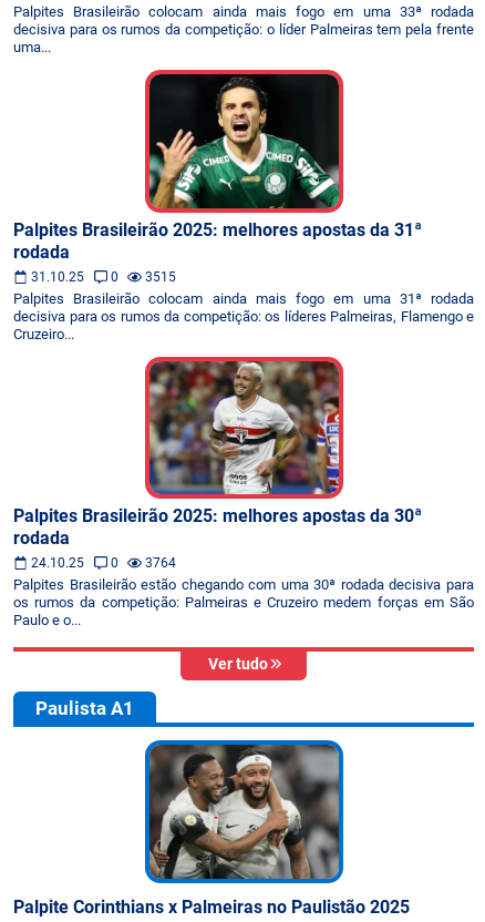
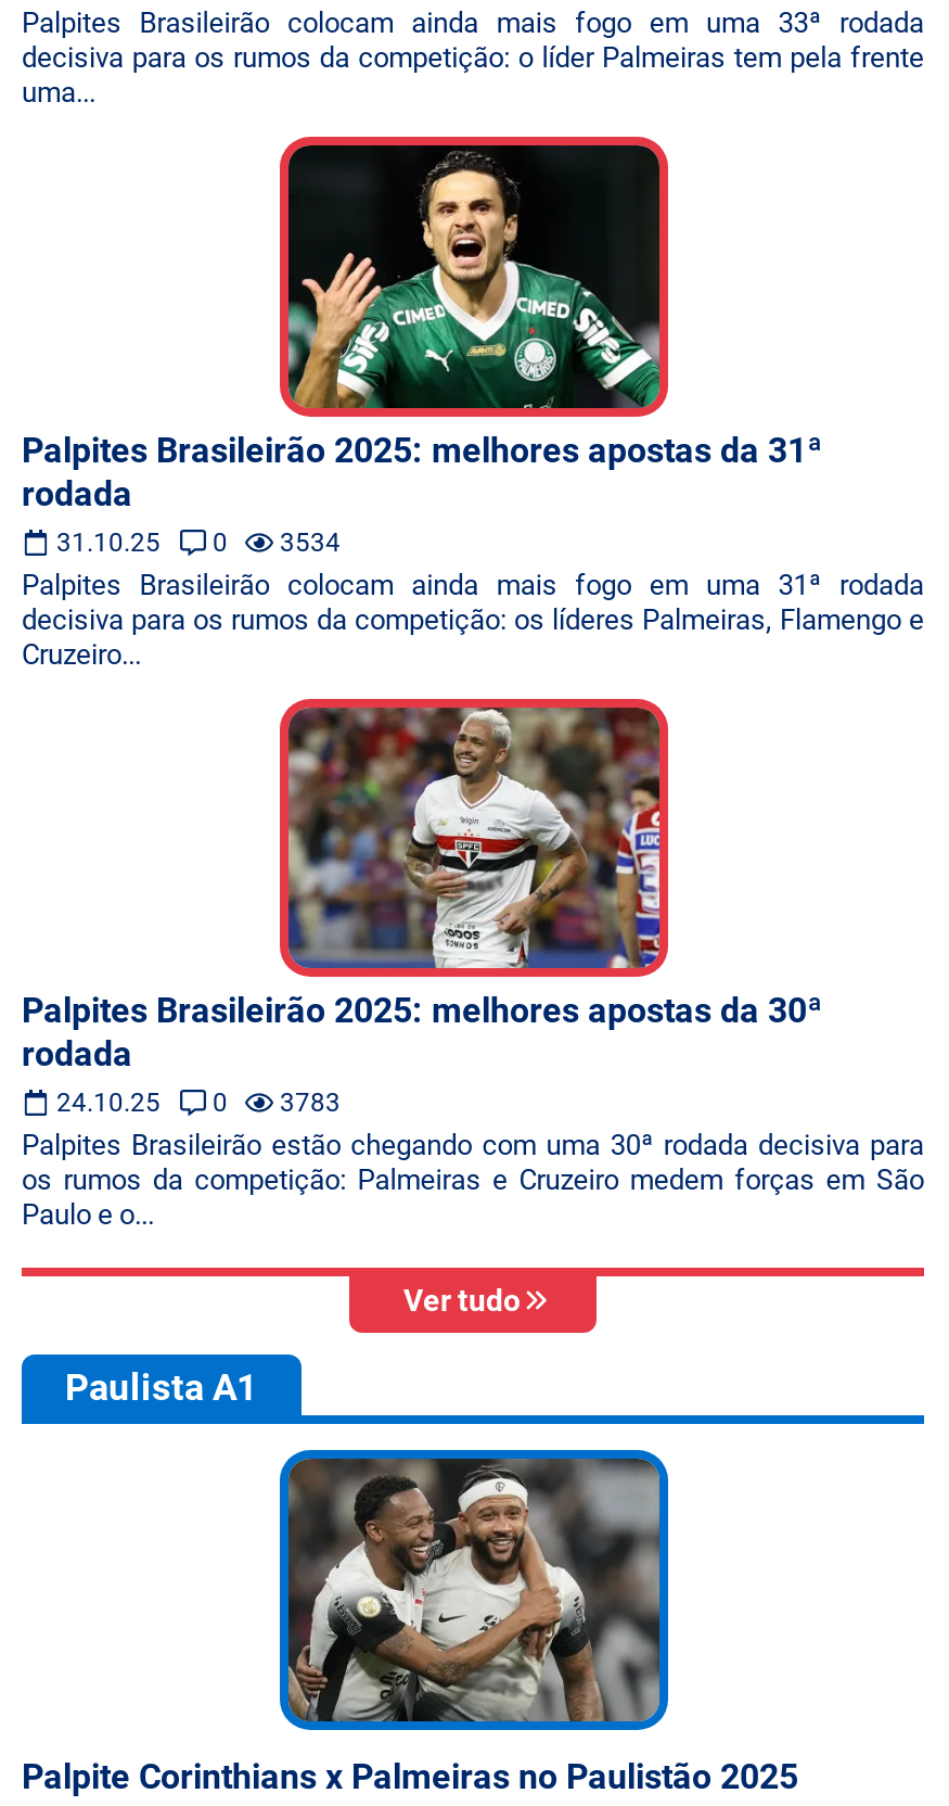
- 31.10.25 0 3515
+ 31.10.25 0 3534

- 24.10.25 0 3764
+ 24.10.25 0 3783
